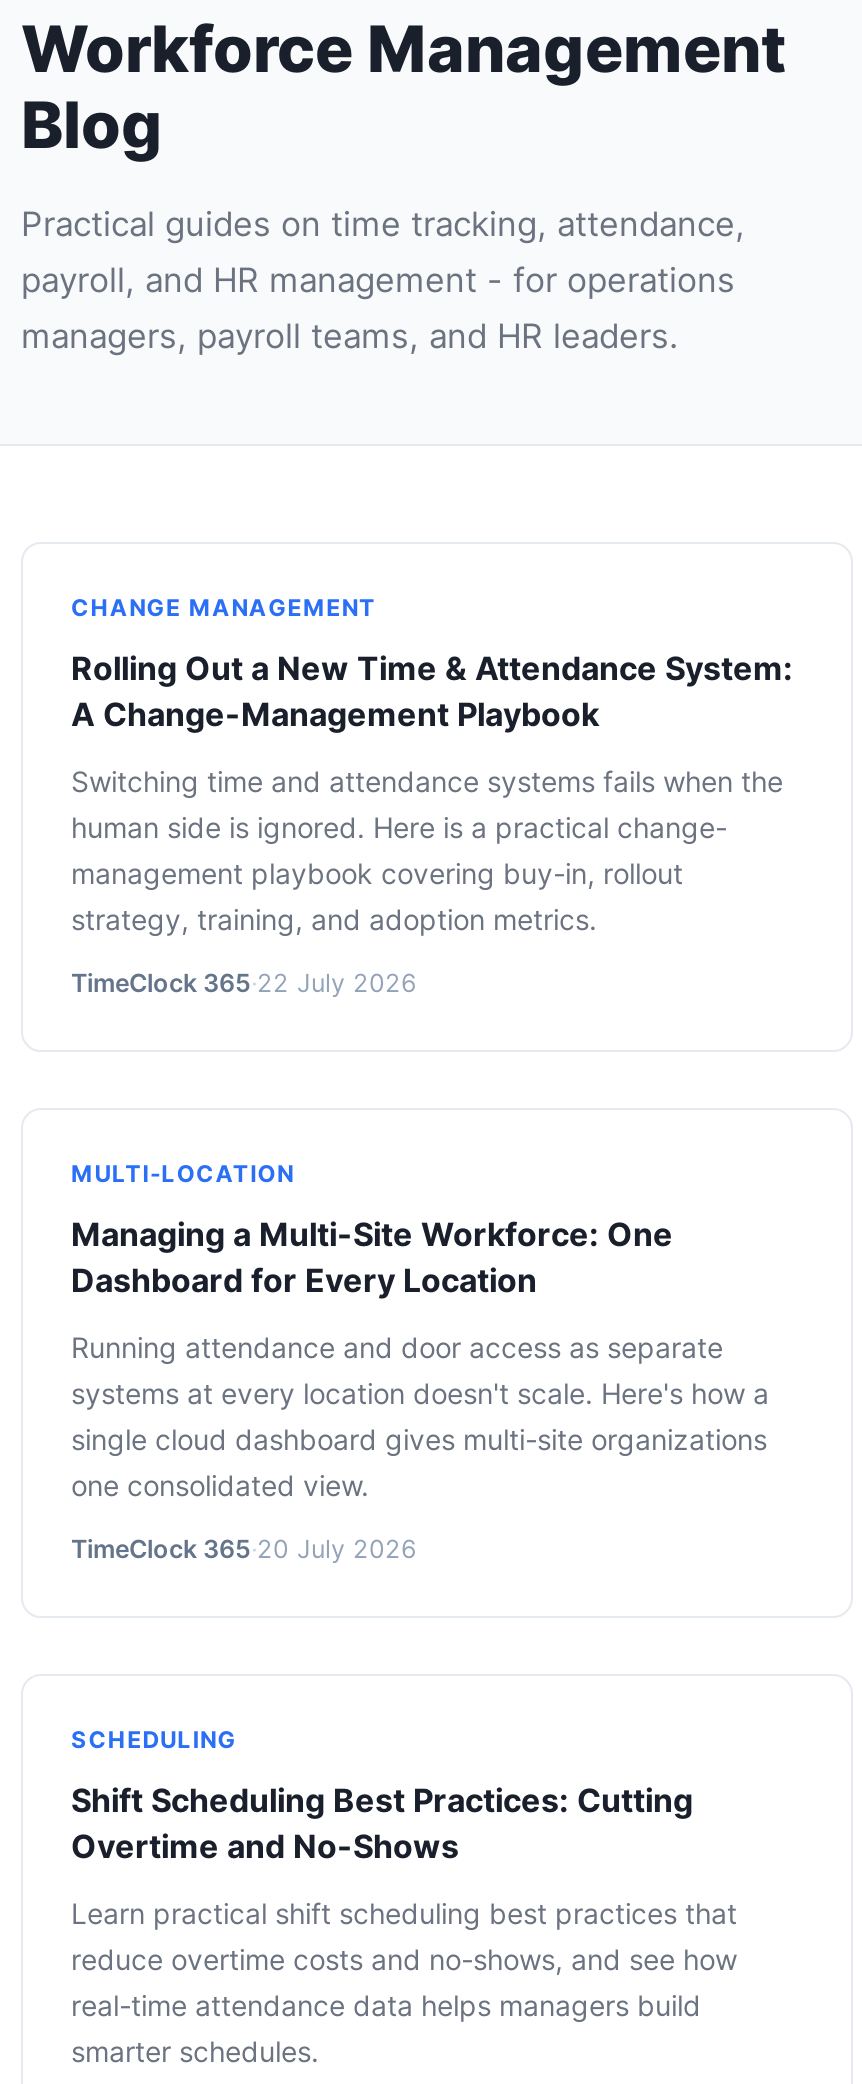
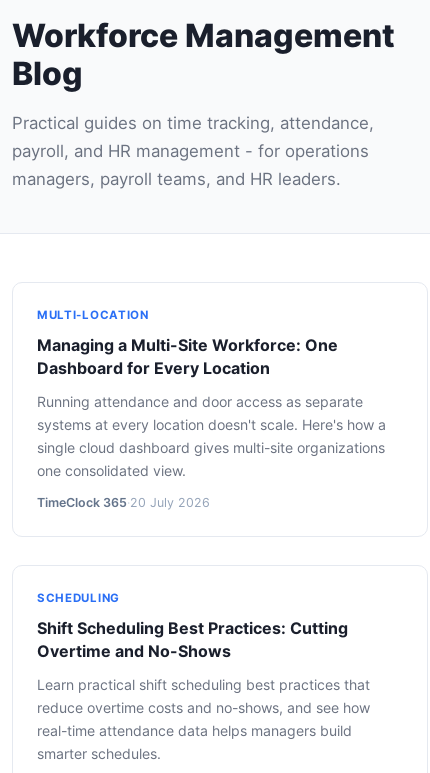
- CHANGE MANAGEMENT
- Rolling Out a New Time & Attendance System:
- A Change-Management Playbook
- Switching time and attendance systems fails when the
- human side is ignored. Here is a practical change-
- management playbook covering buy-in, rollout
- strategy, training, and adoption metrics.
- TimeClock 365 · 22 July 2026
